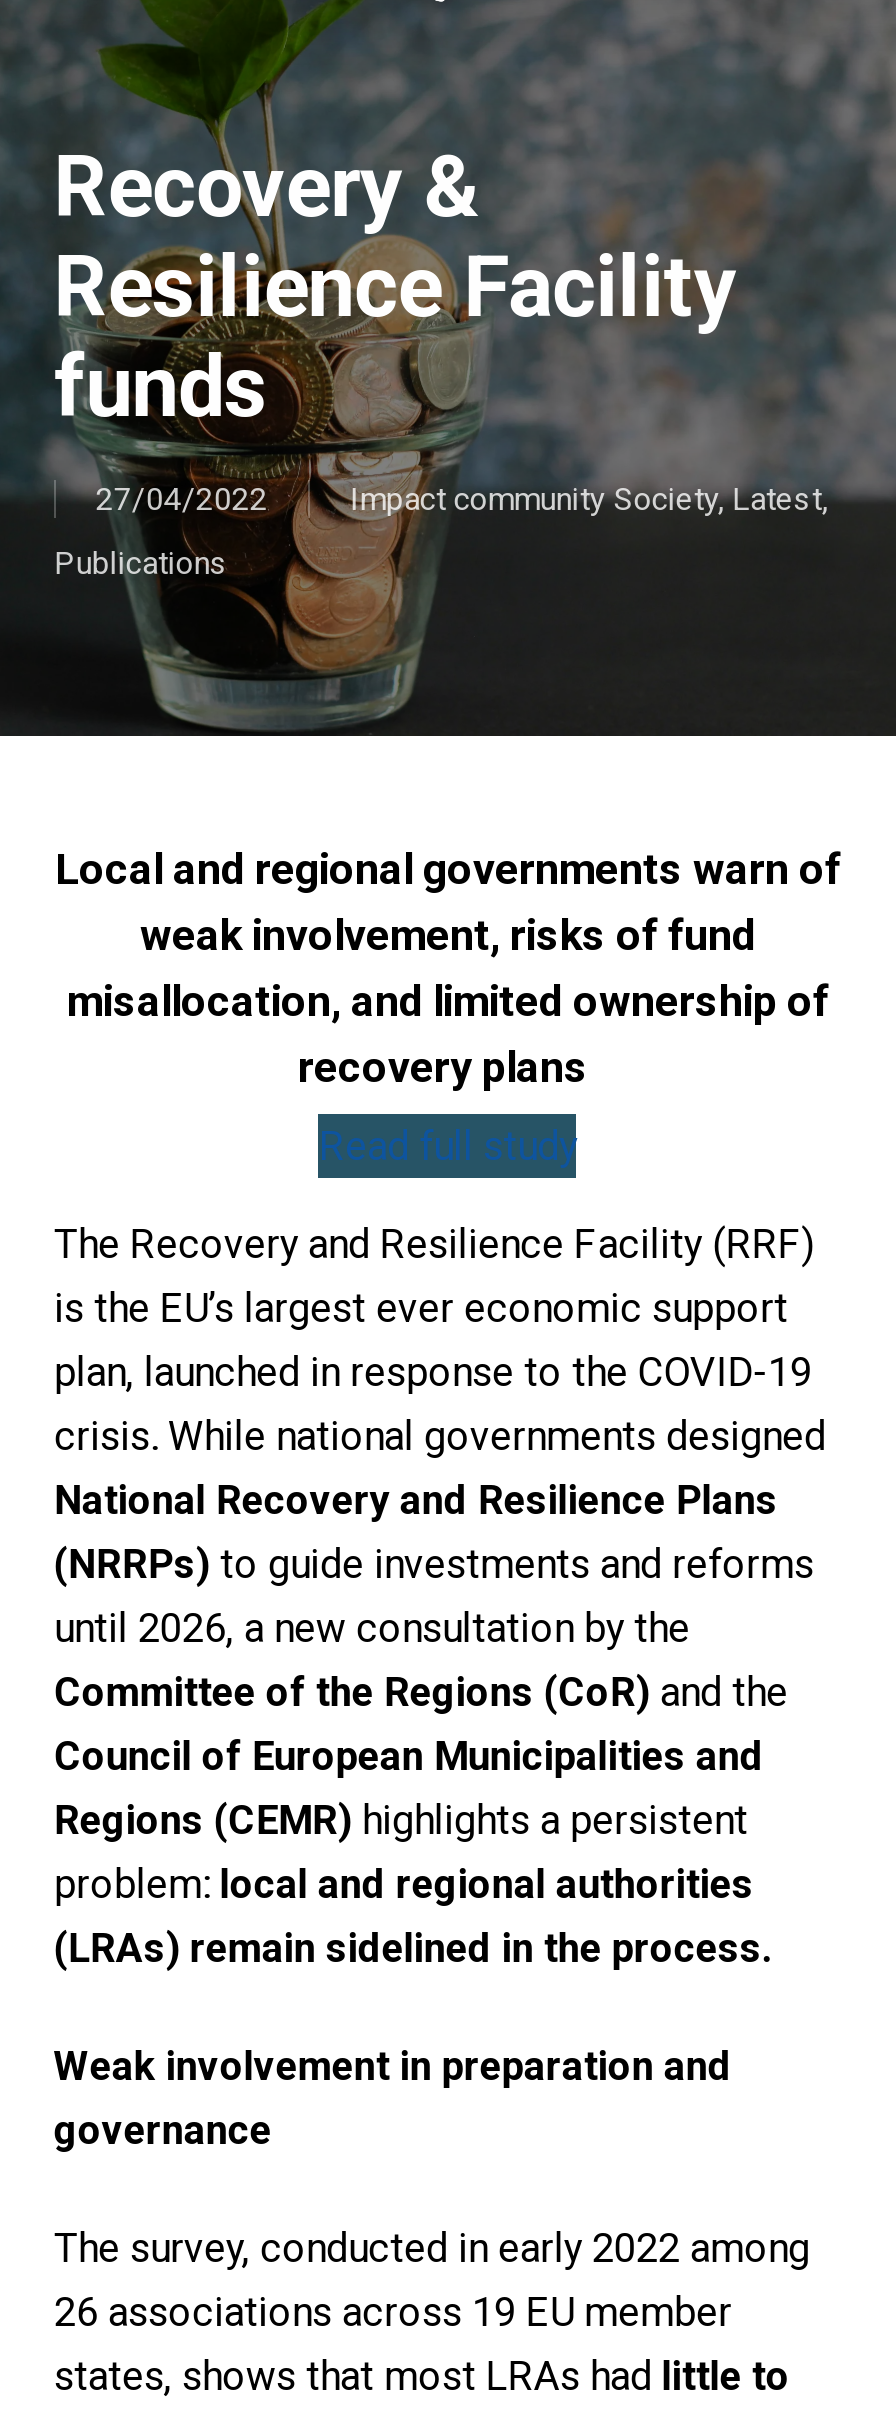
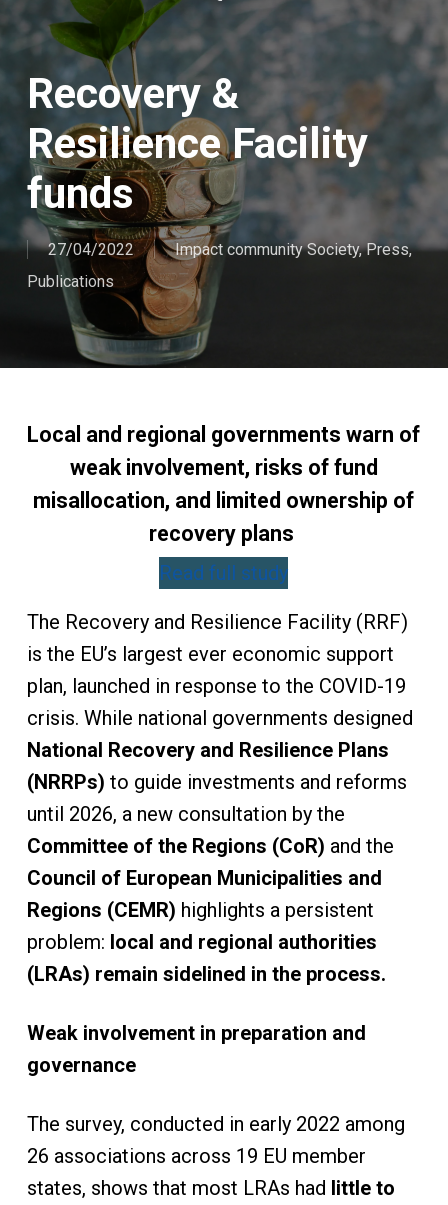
- Impact community Society, Latest,
+ Impact community Society, Press,
